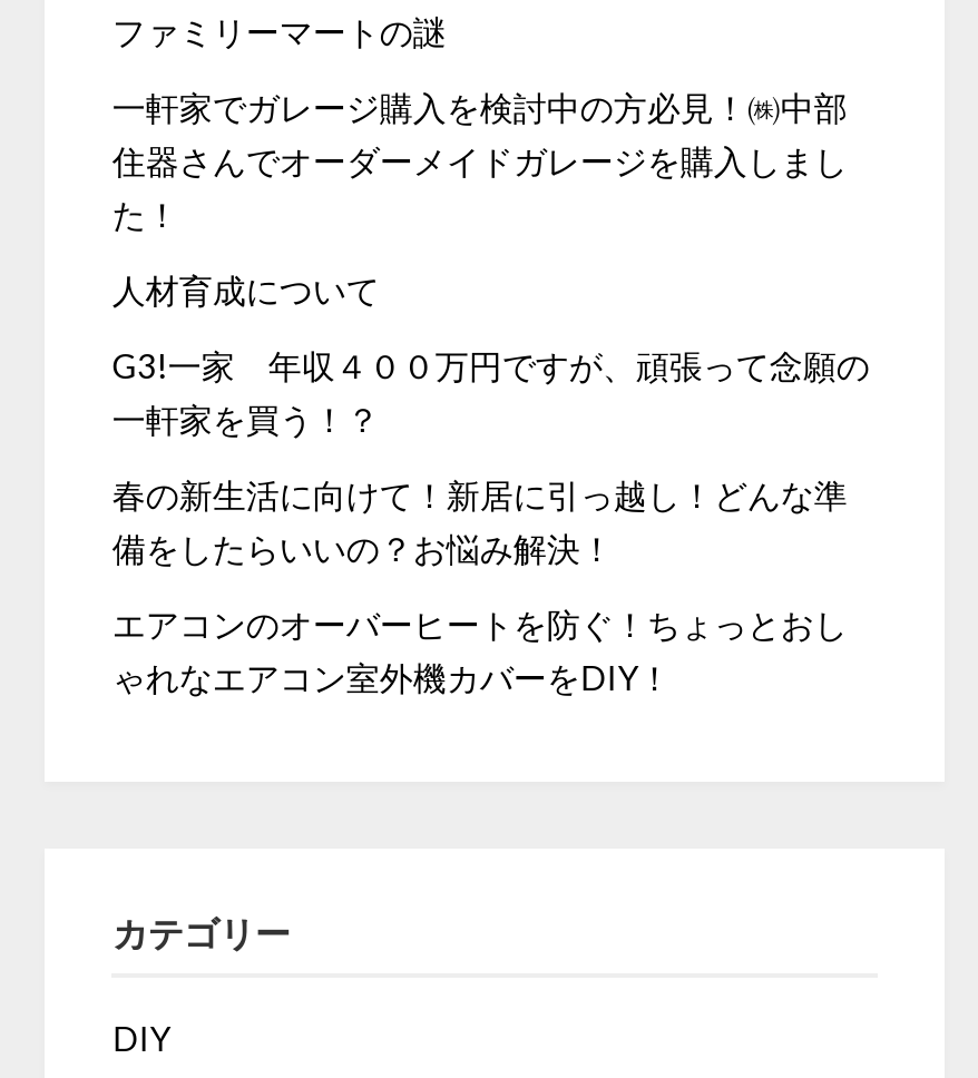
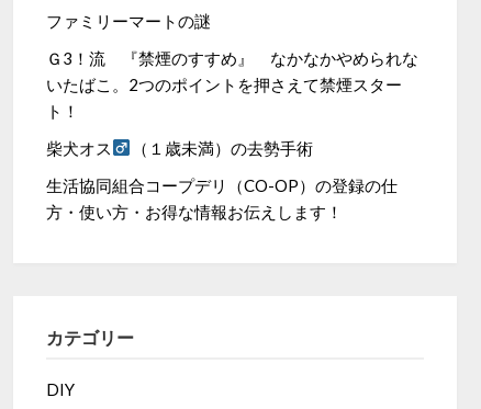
- 一軒家でガレージ購入を検討中の方必見！㈱中部
- 住器さんでオーダーメイドガレージを購入しまし
- た！
- 人材育成について
- G3!一家 年収４００万円ですが、頑張って念願の
- 一軒家を買う！？
- 春の新生活に向けて！新居に引っ越し！どんな準
- 備をしたらいいの？お悩み解決！
- エアコンのオーバーヒートを防ぐ！ちょっとおし
- ゃれなエアコン室外機カバーをDIY！
+ Ｇ3！流 『禁煙のすすめ』 なかなかやめられな
+ いたばこ。2つのポイントを押さえて禁煙スター
+ ト！
+ 柴犬オス
+ （１歳未満）の去勢手術
+ 生活協同組合コープデリ（CO-OP）の登録の仕
+ 方・使い方・お得な情報お伝えします！
